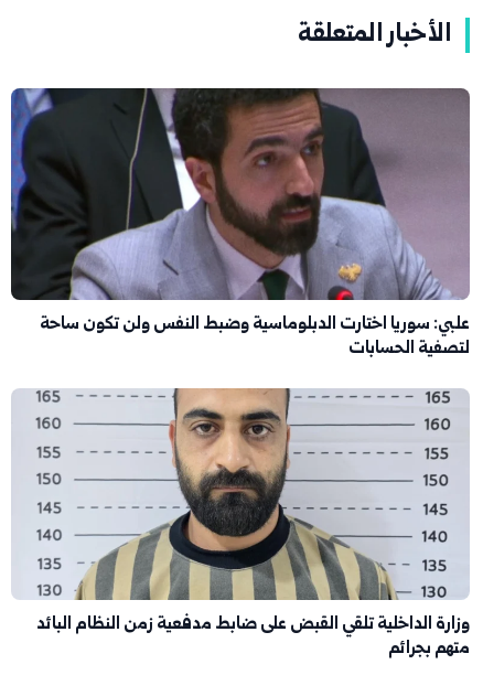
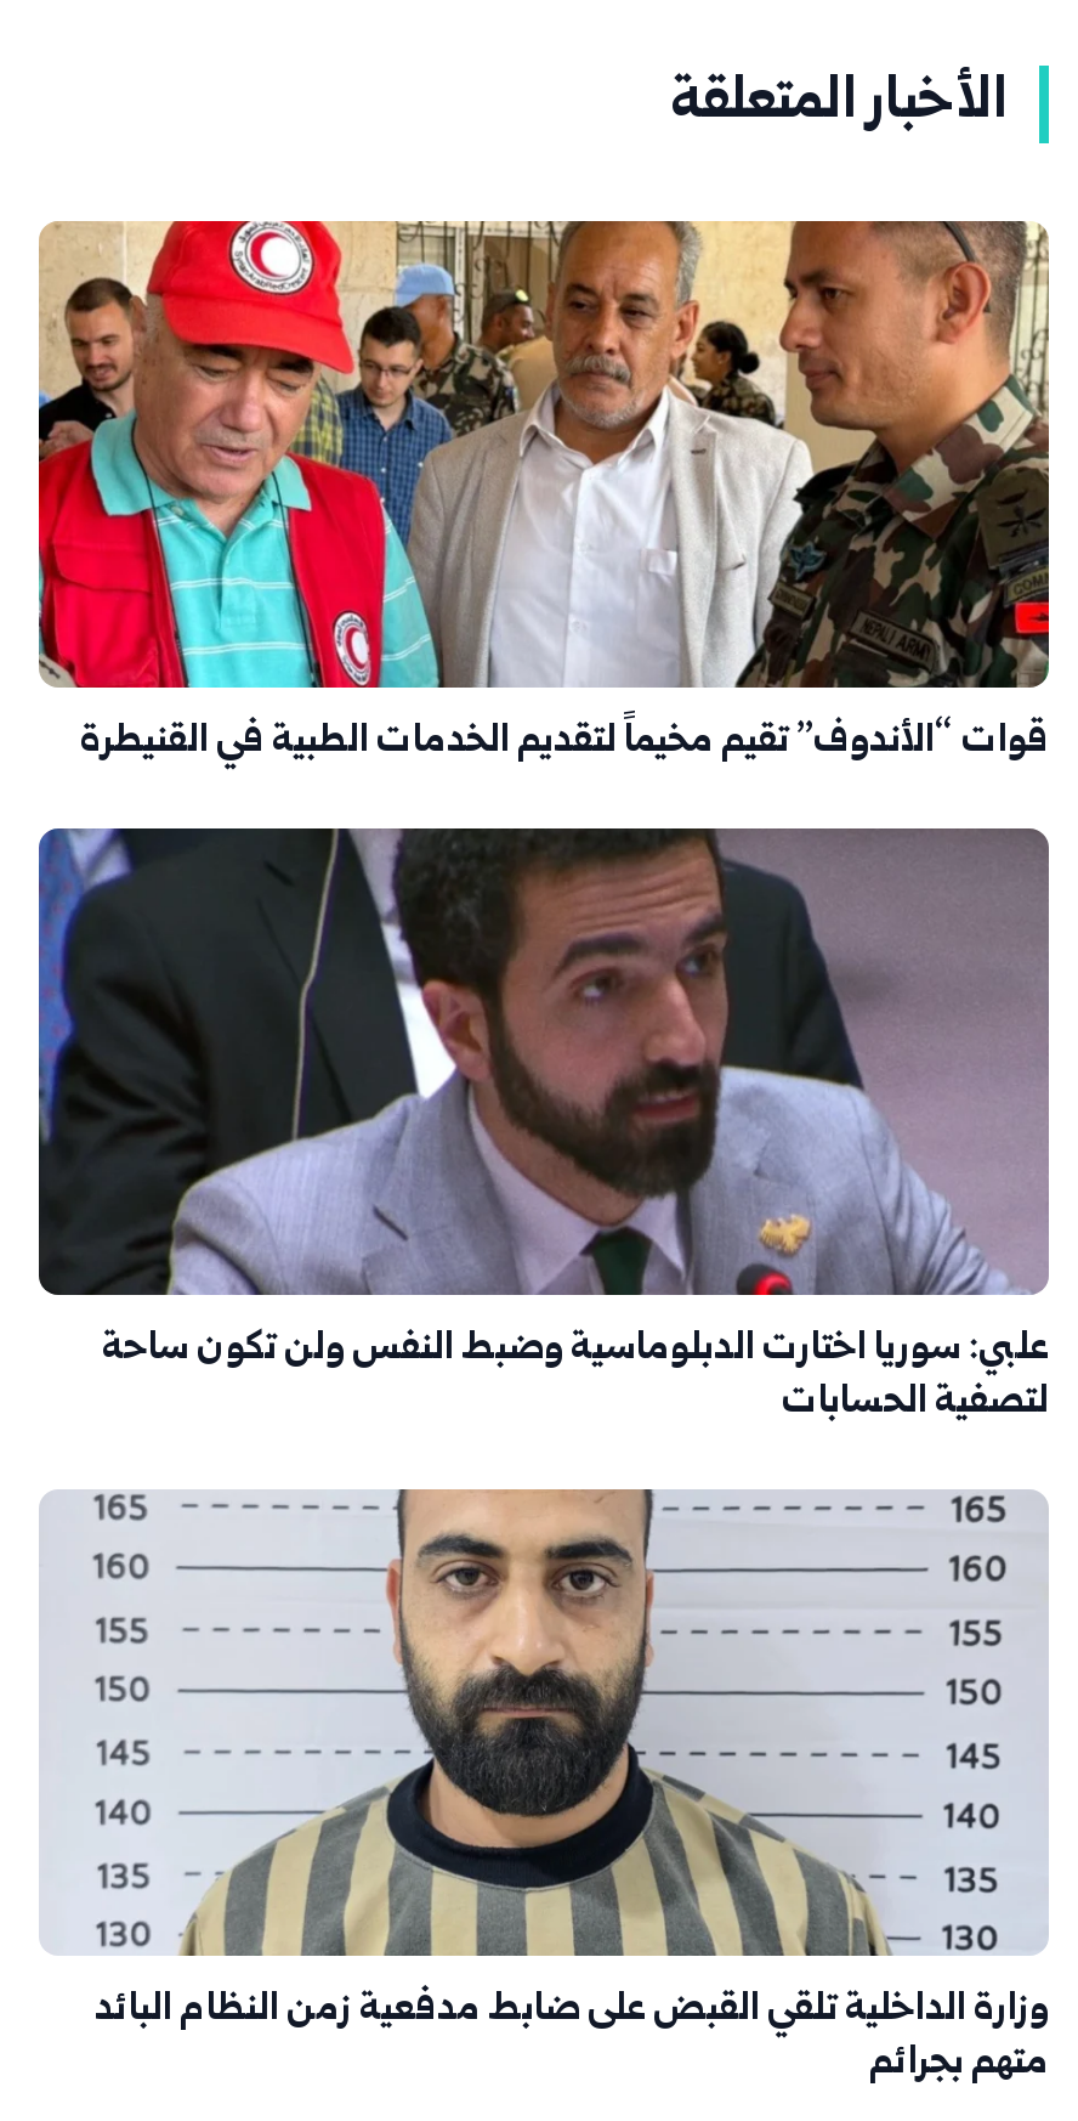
+ [image]
+ قوات “الأندوف” تقيم مخيماً لتقديم الخدمات الطبية في القنيطرة
